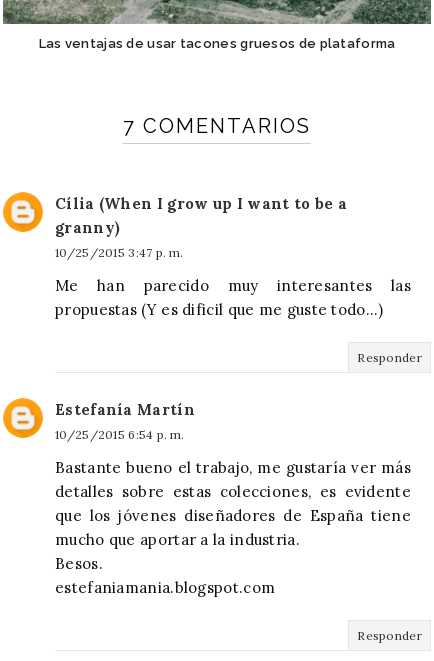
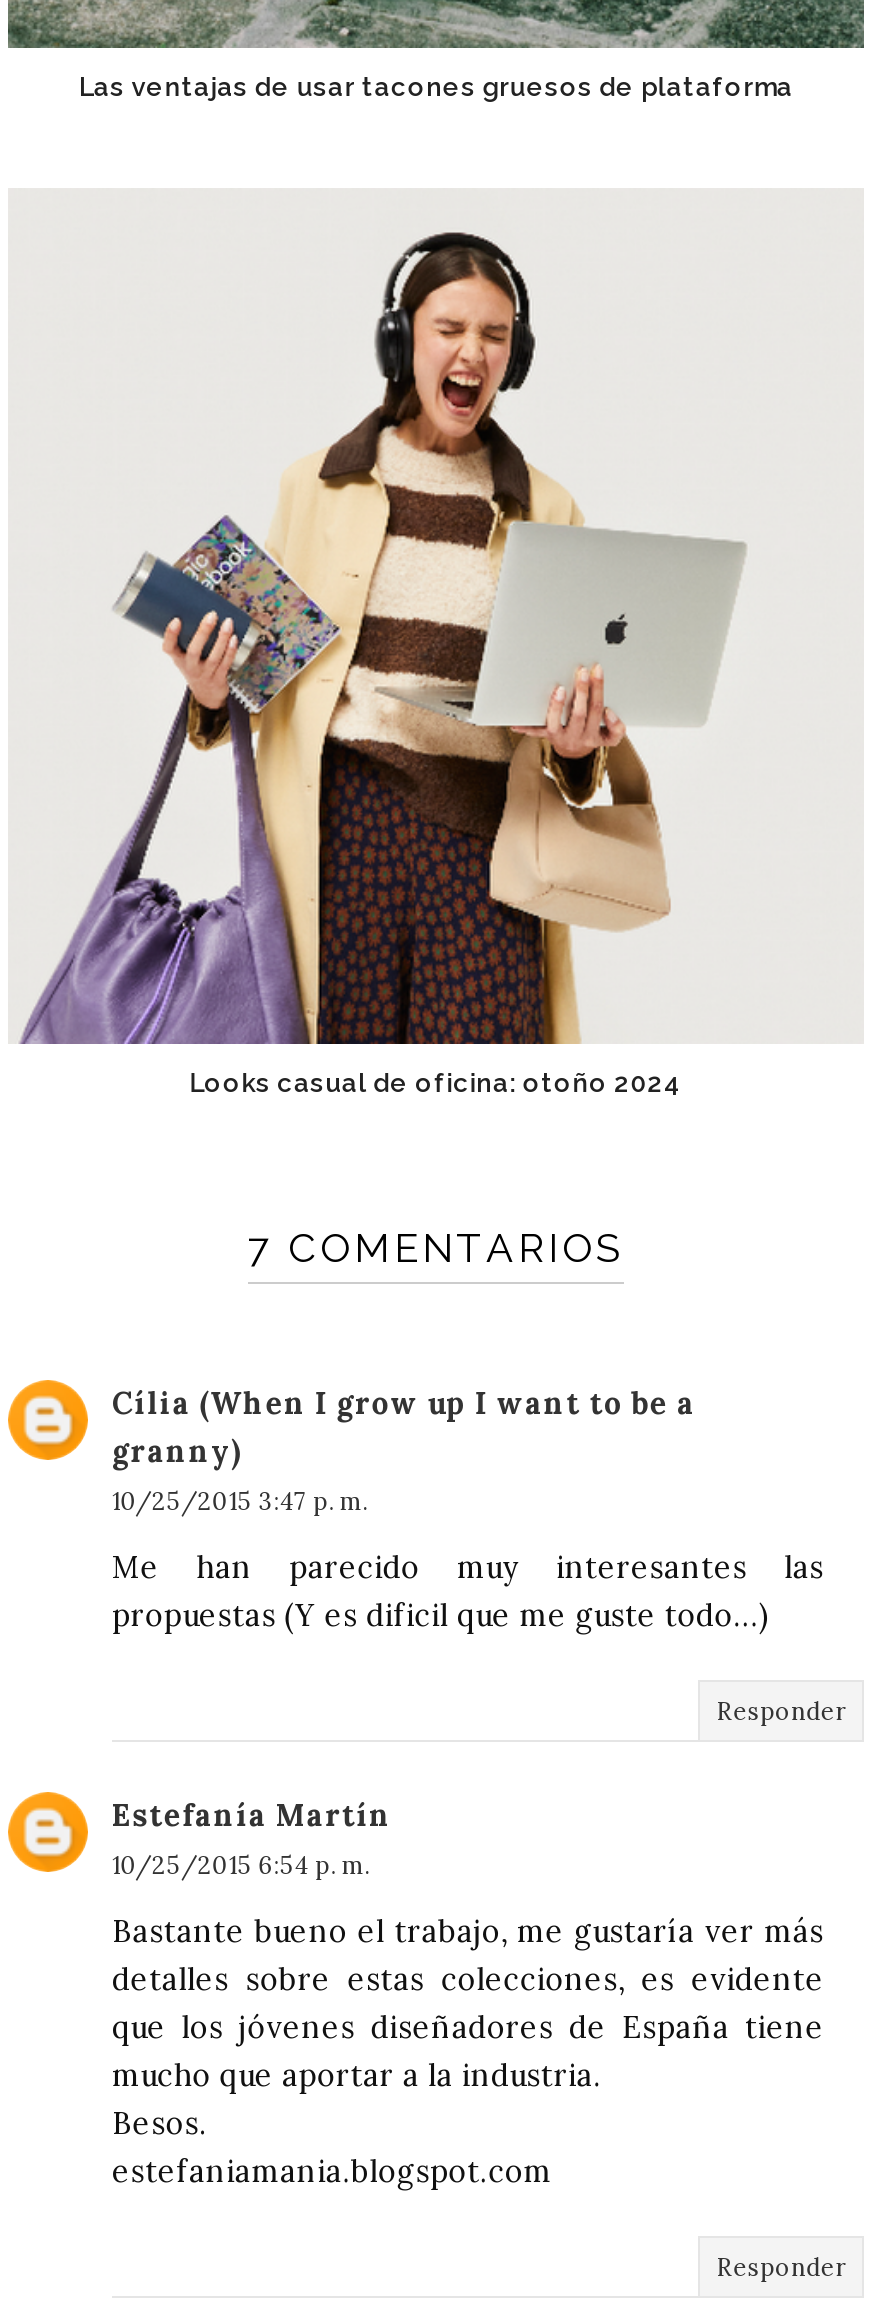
+ [image]
+ Looks casual de oficina: otoño 2024
